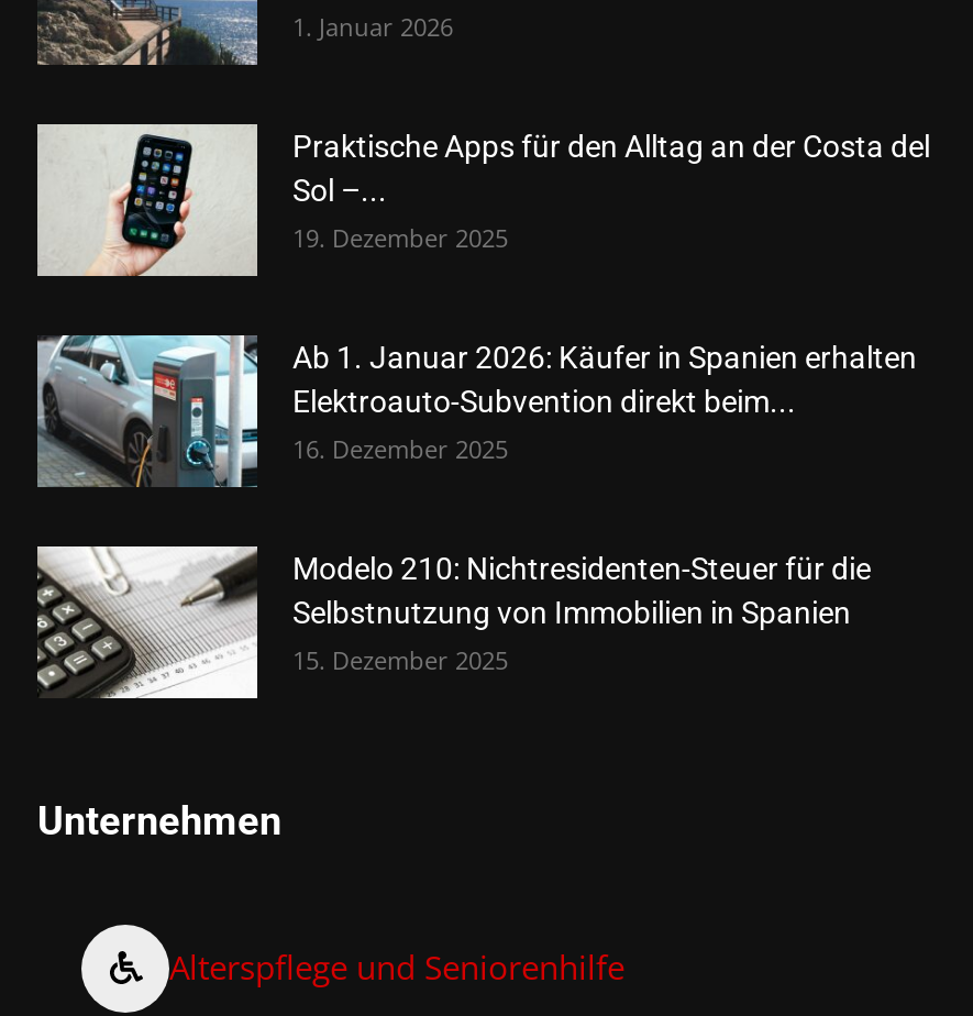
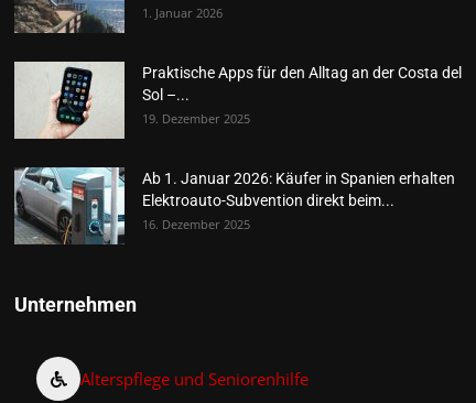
- [image]
- Modelo 210: Nichtresidenten-Steuer für die
- Selbstnutzung von Immobilien in Spanien
- 15. Dezember 2025
